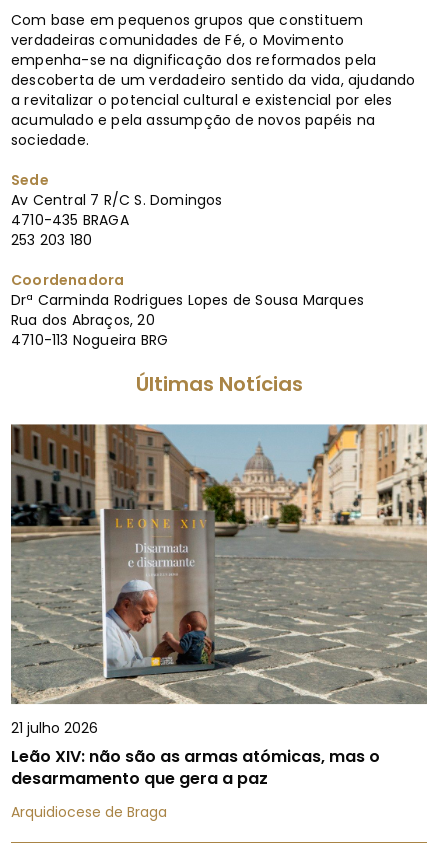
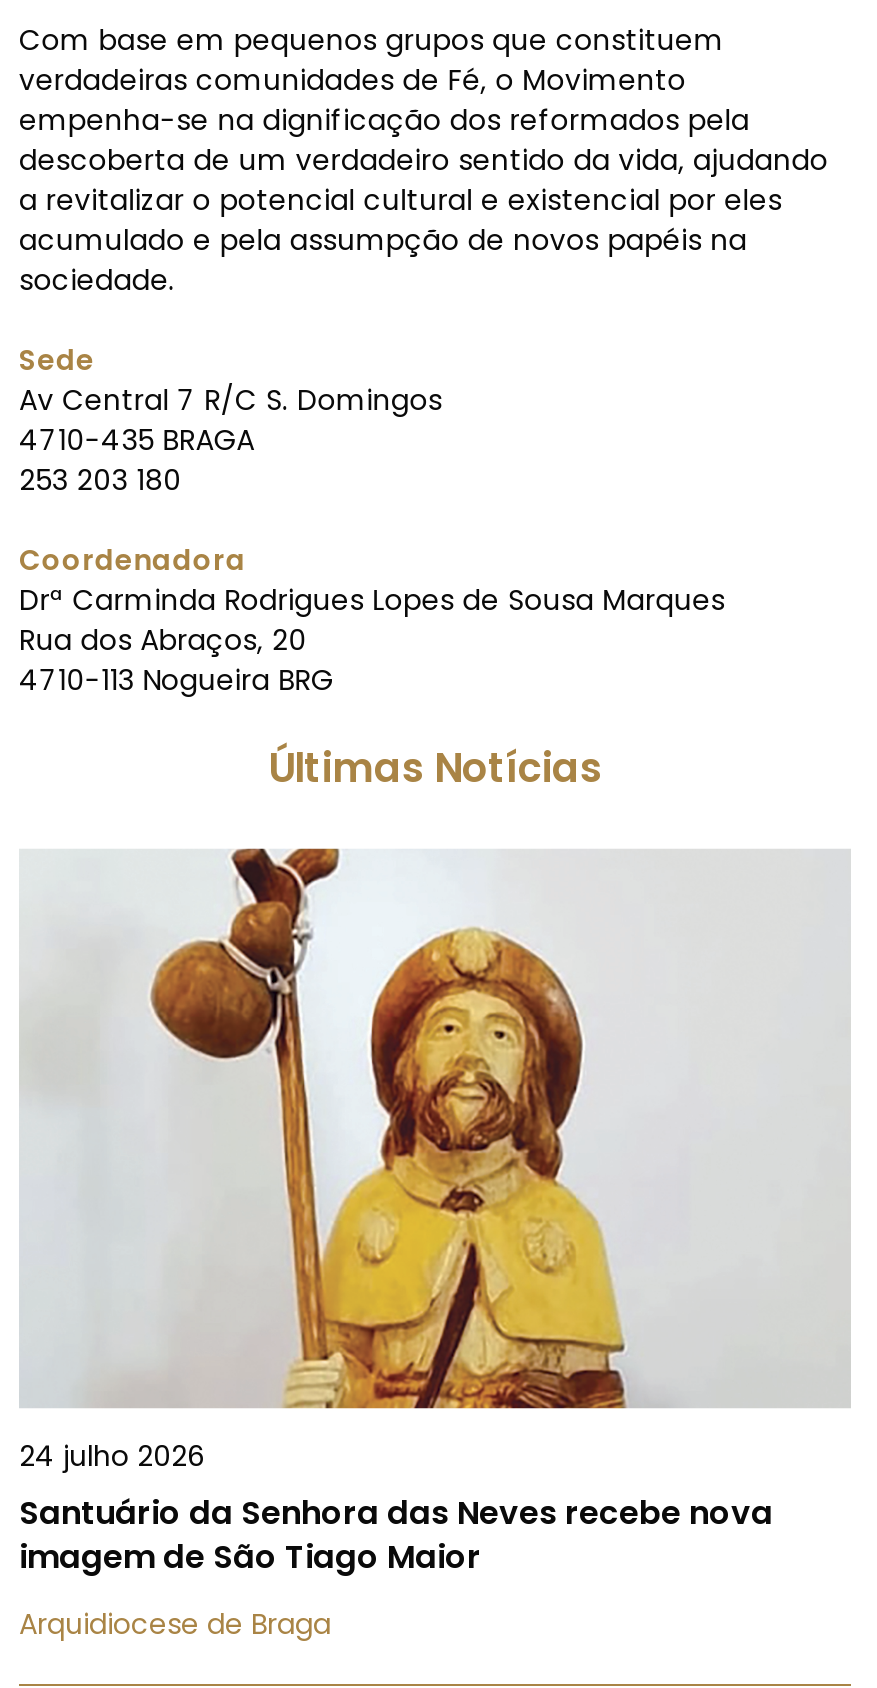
- [image]
- 21 julho 2026
- Leão XIV: não são as armas atómicas, mas o
- desarmamento que gera a paz
+ [image]
+ 24 julho 2026
+ Santuário da Senhora das Neves recebe nova
+ imagem de São Tiago Maior
